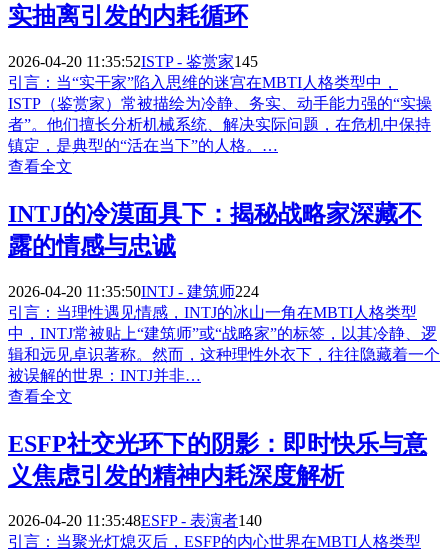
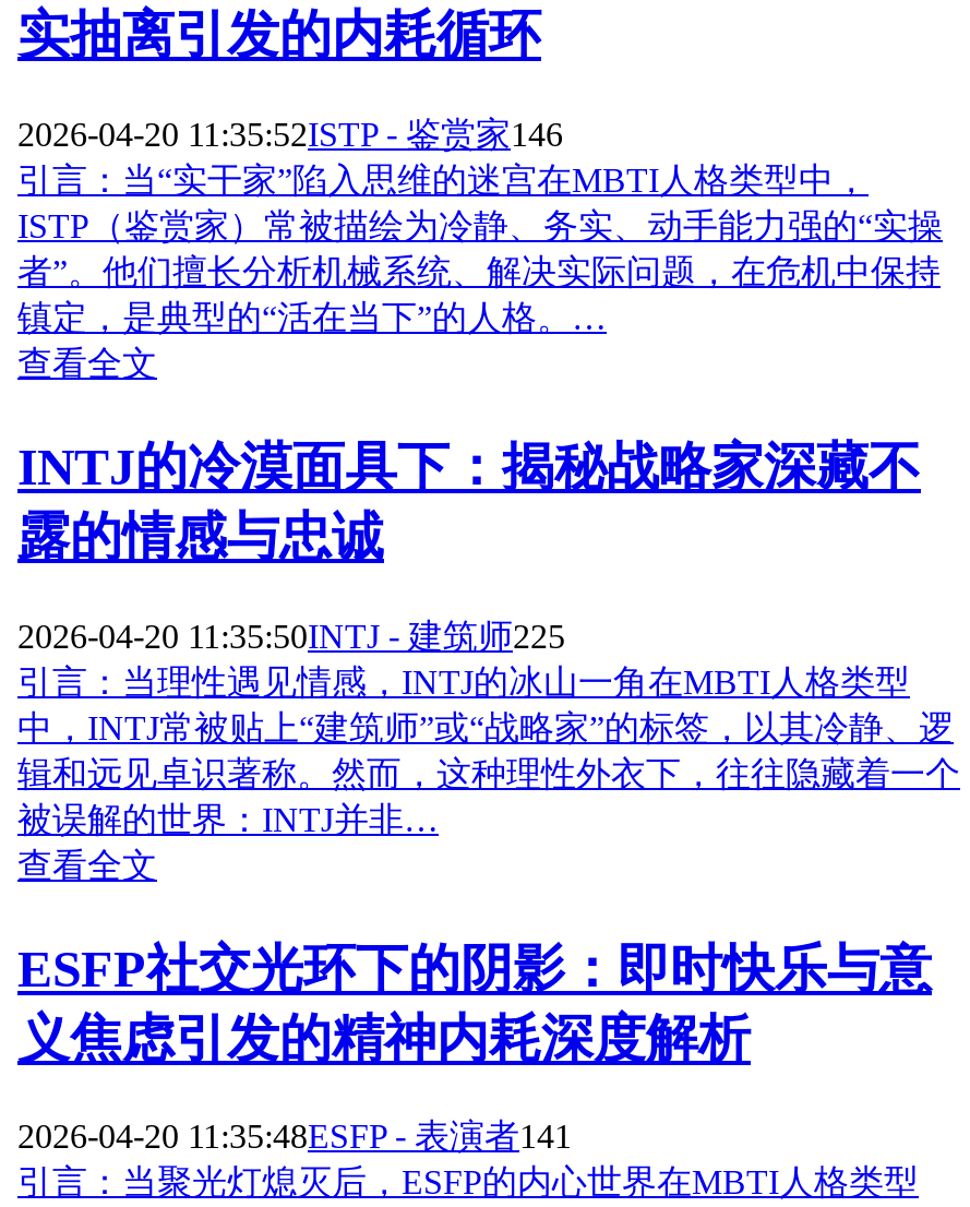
- 2026-04-20 11:35:52ISTP - 鉴赏家145
+ 2026-04-20 11:35:52ISTP - 鉴赏家146

- 2026-04-20 11:35:50INTJ - 建筑师224
+ 2026-04-20 11:35:50INTJ - 建筑师225

- 2026-04-20 11:35:48ESFP - 表演者140
+ 2026-04-20 11:35:48ESFP - 表演者141
